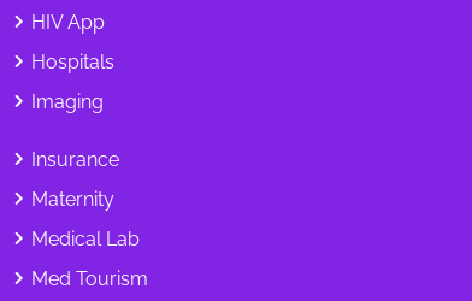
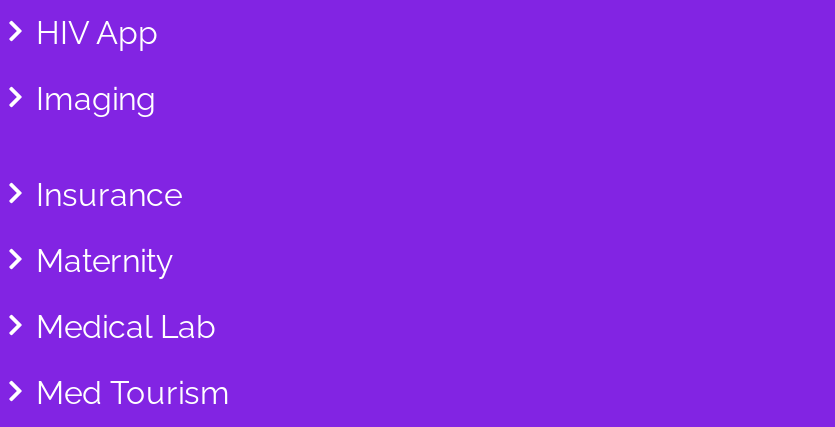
- Hospitals
